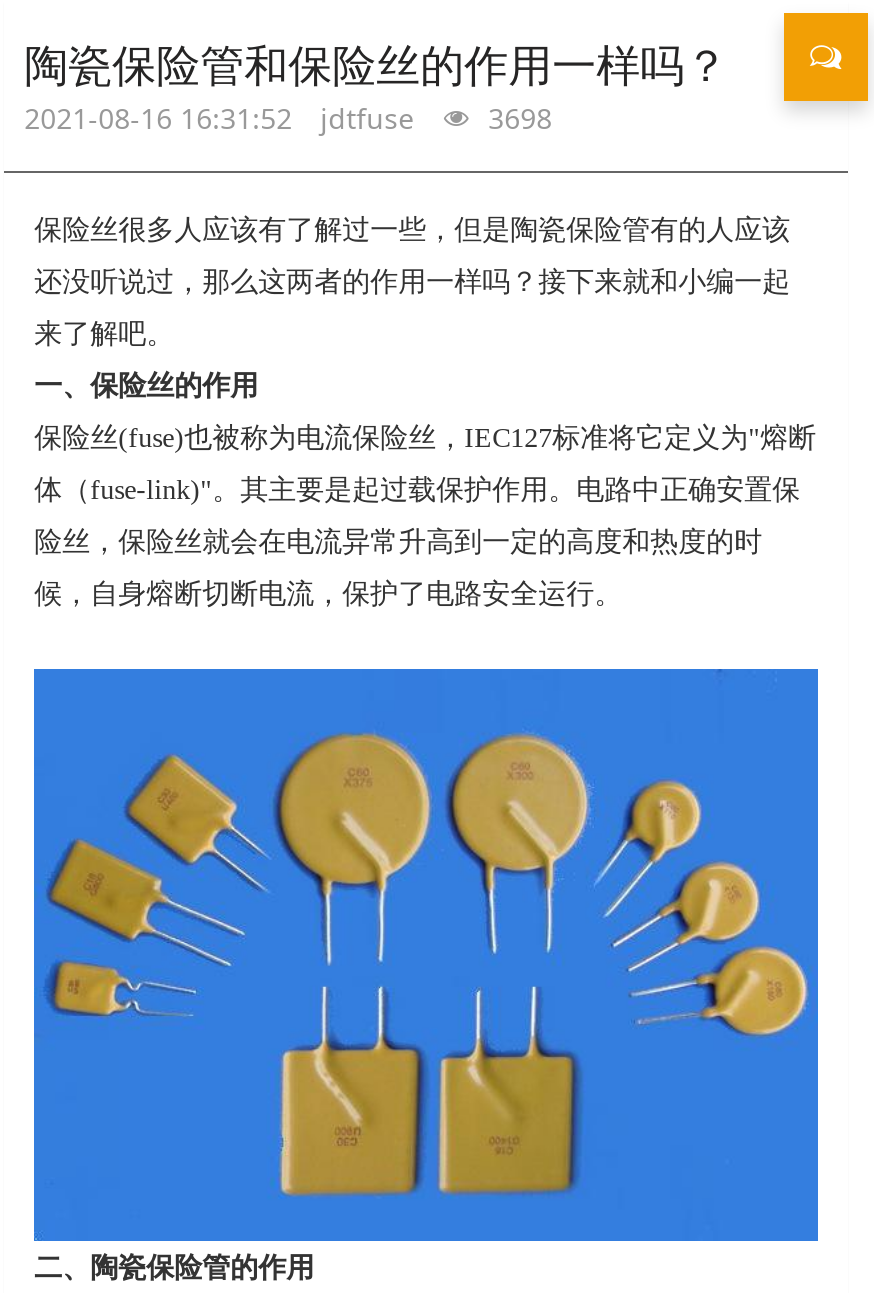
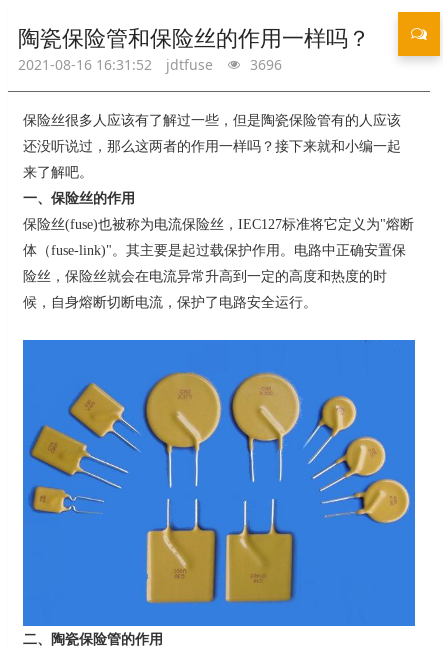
- 2021-08-16 16:31:52 jdtfuse 3698
+ 2021-08-16 16:31:52 jdtfuse 3696
